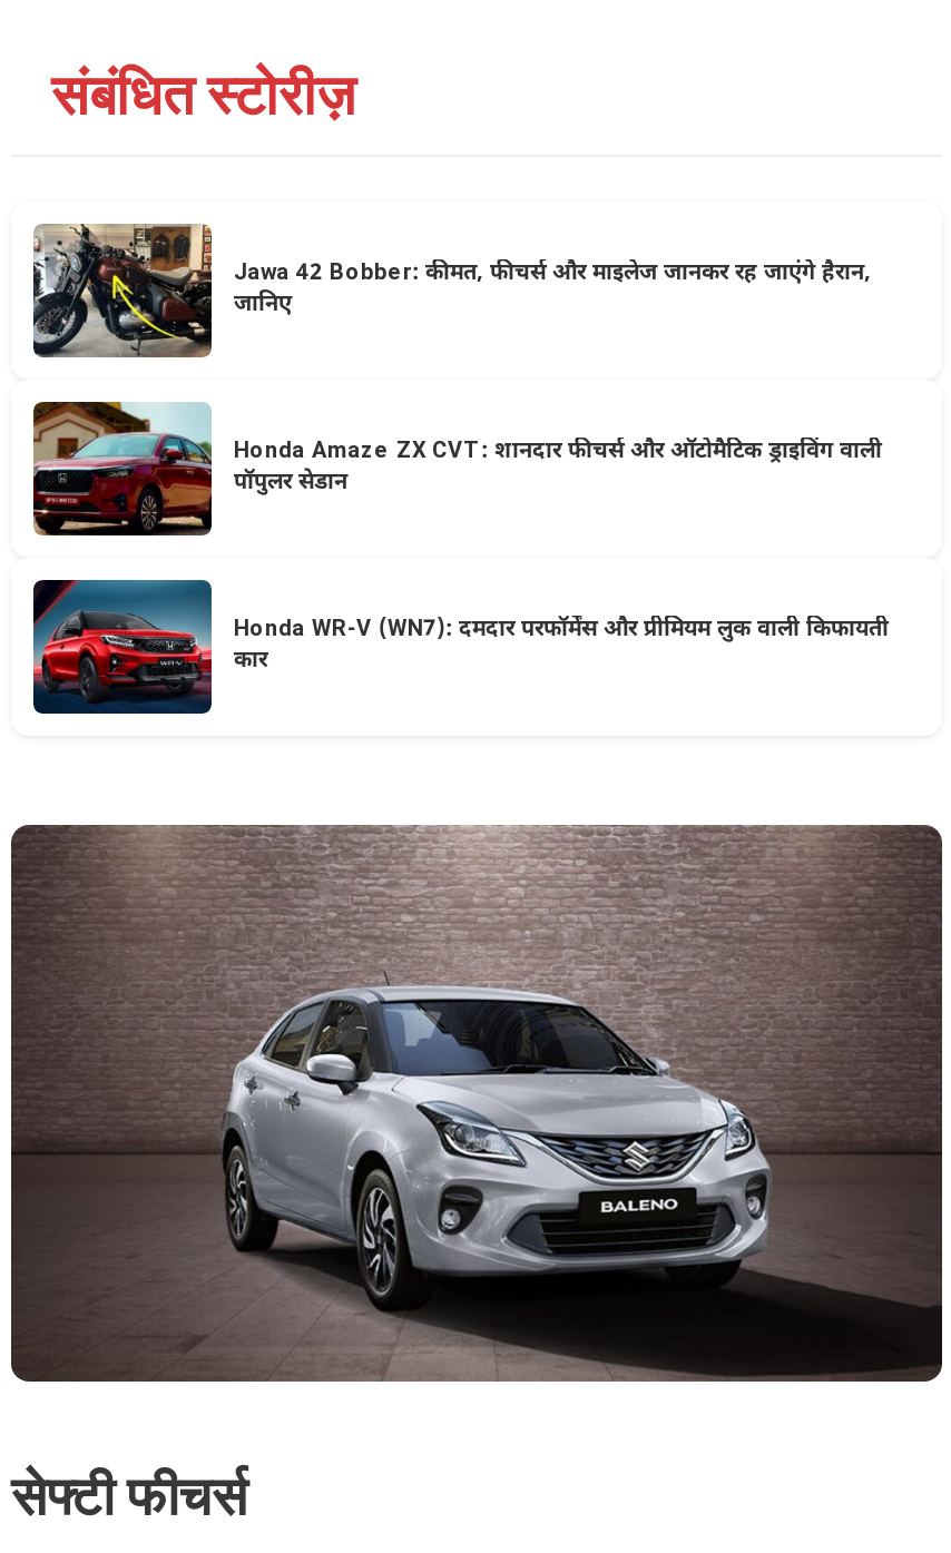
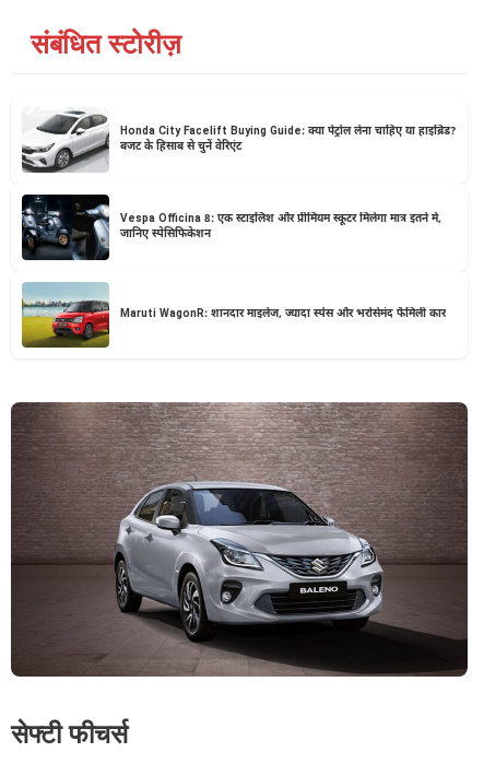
- [image]
- Jawa 42 Bobber: कीमत, फीचर्स और माइलेज जानकर रह जाएंगे हैरान,
- जानिए
+ [image]
+ Honda City Facelift Buying Guide: क्या पेट्रोल लेना चाहिए या हाइब्रिड?
+ बजट के हिसाब से चुनें वेरिएंट

- [image]
- Honda Amaze ZX CVT: शानदार फीचर्स और ऑटोमैटिक ड्राइविंग वाली
- पॉपुलर सेडान
+ [image]
+ Vespa Officina 8: एक स्टाइलिश और प्रीमियम स्कूटर मिलेगा मात्र इतने में,
+ जानिए स्पेसिफिकेशन

- [image]
- Honda WR-V (WN7): दमदार परफॉर्मेंस और प्रीमियम लुक वाली किफायती
- कार
+ [image]
+ Maruti WagonR: शानदार माइलेज, ज्यादा स्पेस और भरोसेमंद फैमिली कार
